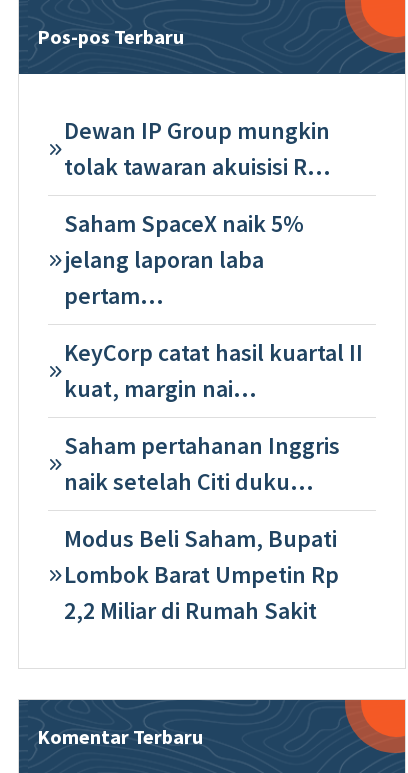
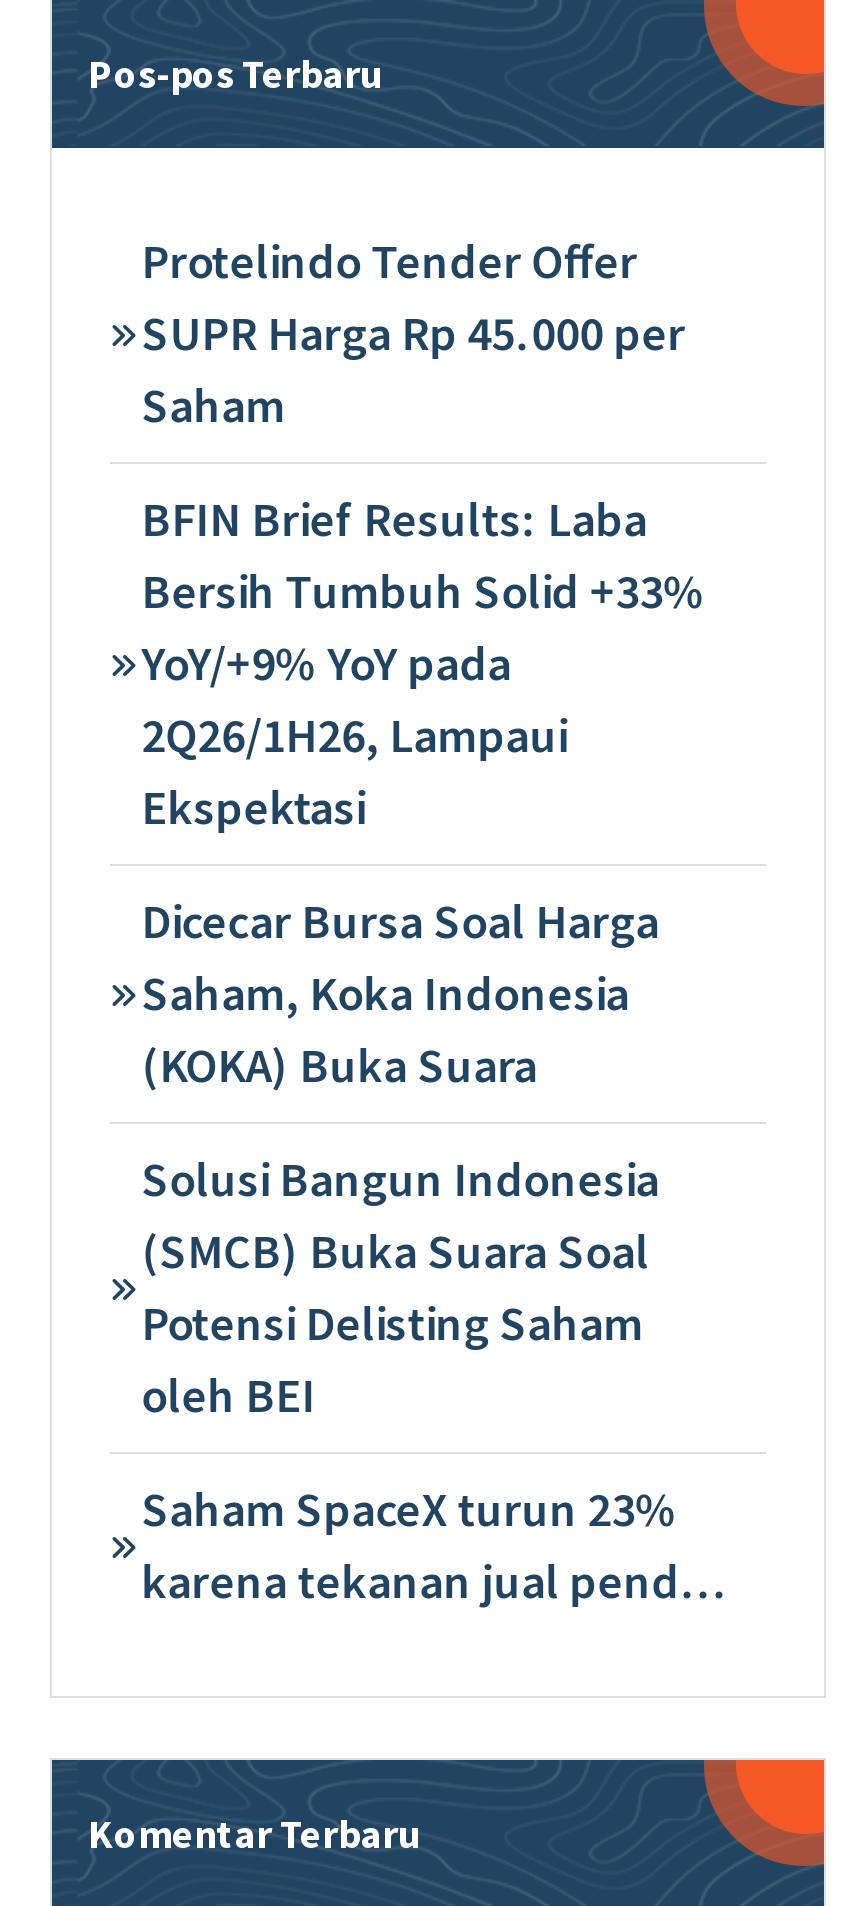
- Dewan IP Group mungkin
- tolak tawaran akuisisi R…
+ Protelindo Tender Offer
+ SUPR Harga Rp 45.000 per
+ Saham

- Saham SpaceX naik 5%
- jelang laporan laba
- pertam…
+ BFIN Brief Results: Laba
+ Bersih Tumbuh Solid +33%
+ YoY/+9% YoY pada
+ 2Q26/1H26, Lampaui
+ Ekspektasi

- KeyCorp catat hasil kuartal II
- kuat, margin nai…
+ Dicecar Bursa Soal Harga
+ Saham, Koka Indonesia
+ (KOKA) Buka Suara

- Saham pertahanan Inggris
- naik setelah Citi duku…
+ Solusi Bangun Indonesia
+ (SMCB) Buka Suara Soal
+ Potensi Delisting Saham
+ oleh BEI

- Modus Beli Saham, Bupati
- Lombok Barat Umpetin Rp
- 2,2 Miliar di Rumah Sakit
+ Saham SpaceX turun 23%
+ karena tekanan jual pend…
